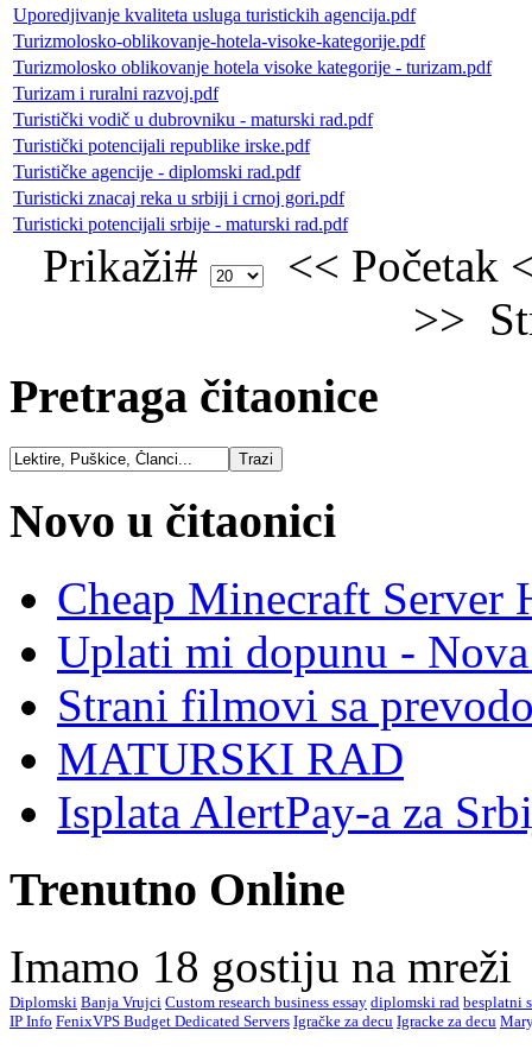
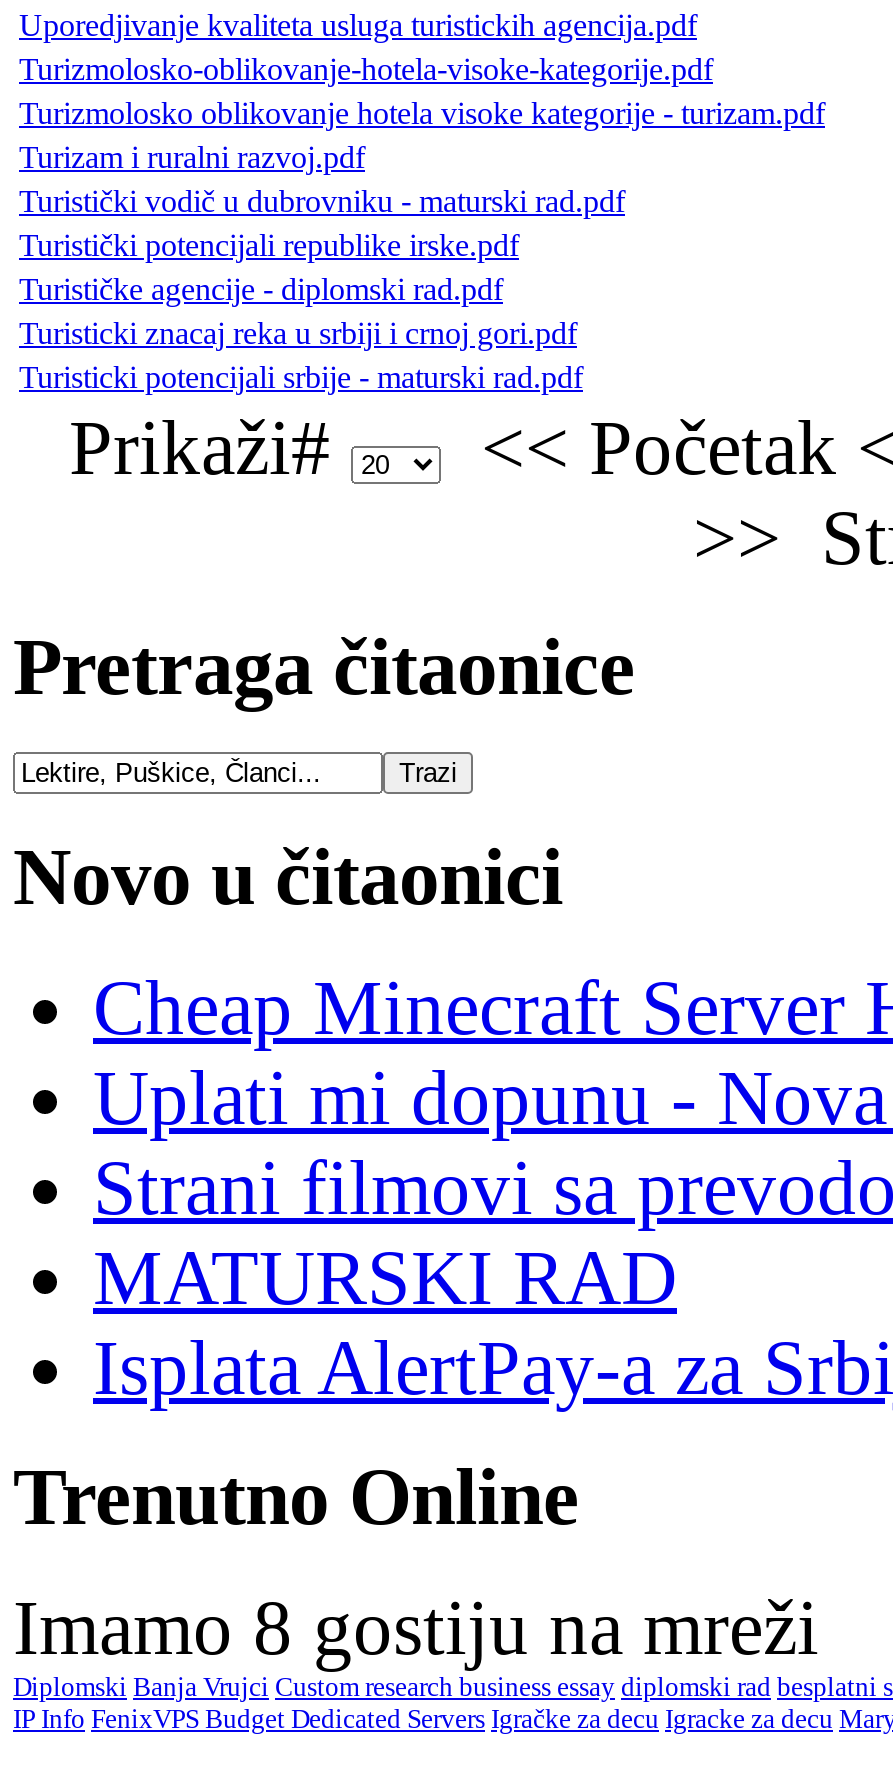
- Imamo 18 gostiju na mreži
+ Imamo 8 gostiju na mreži
